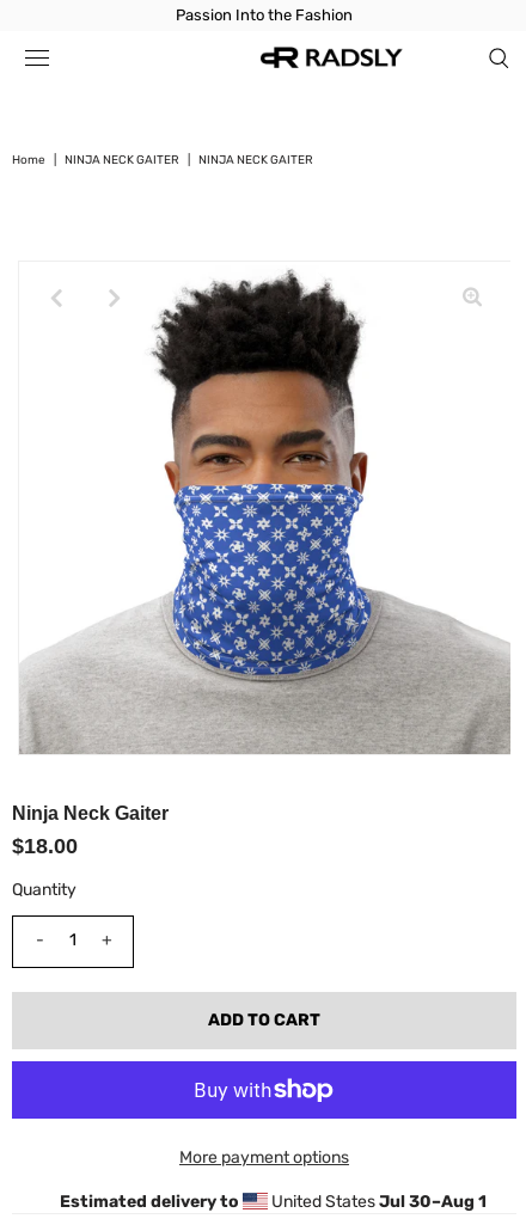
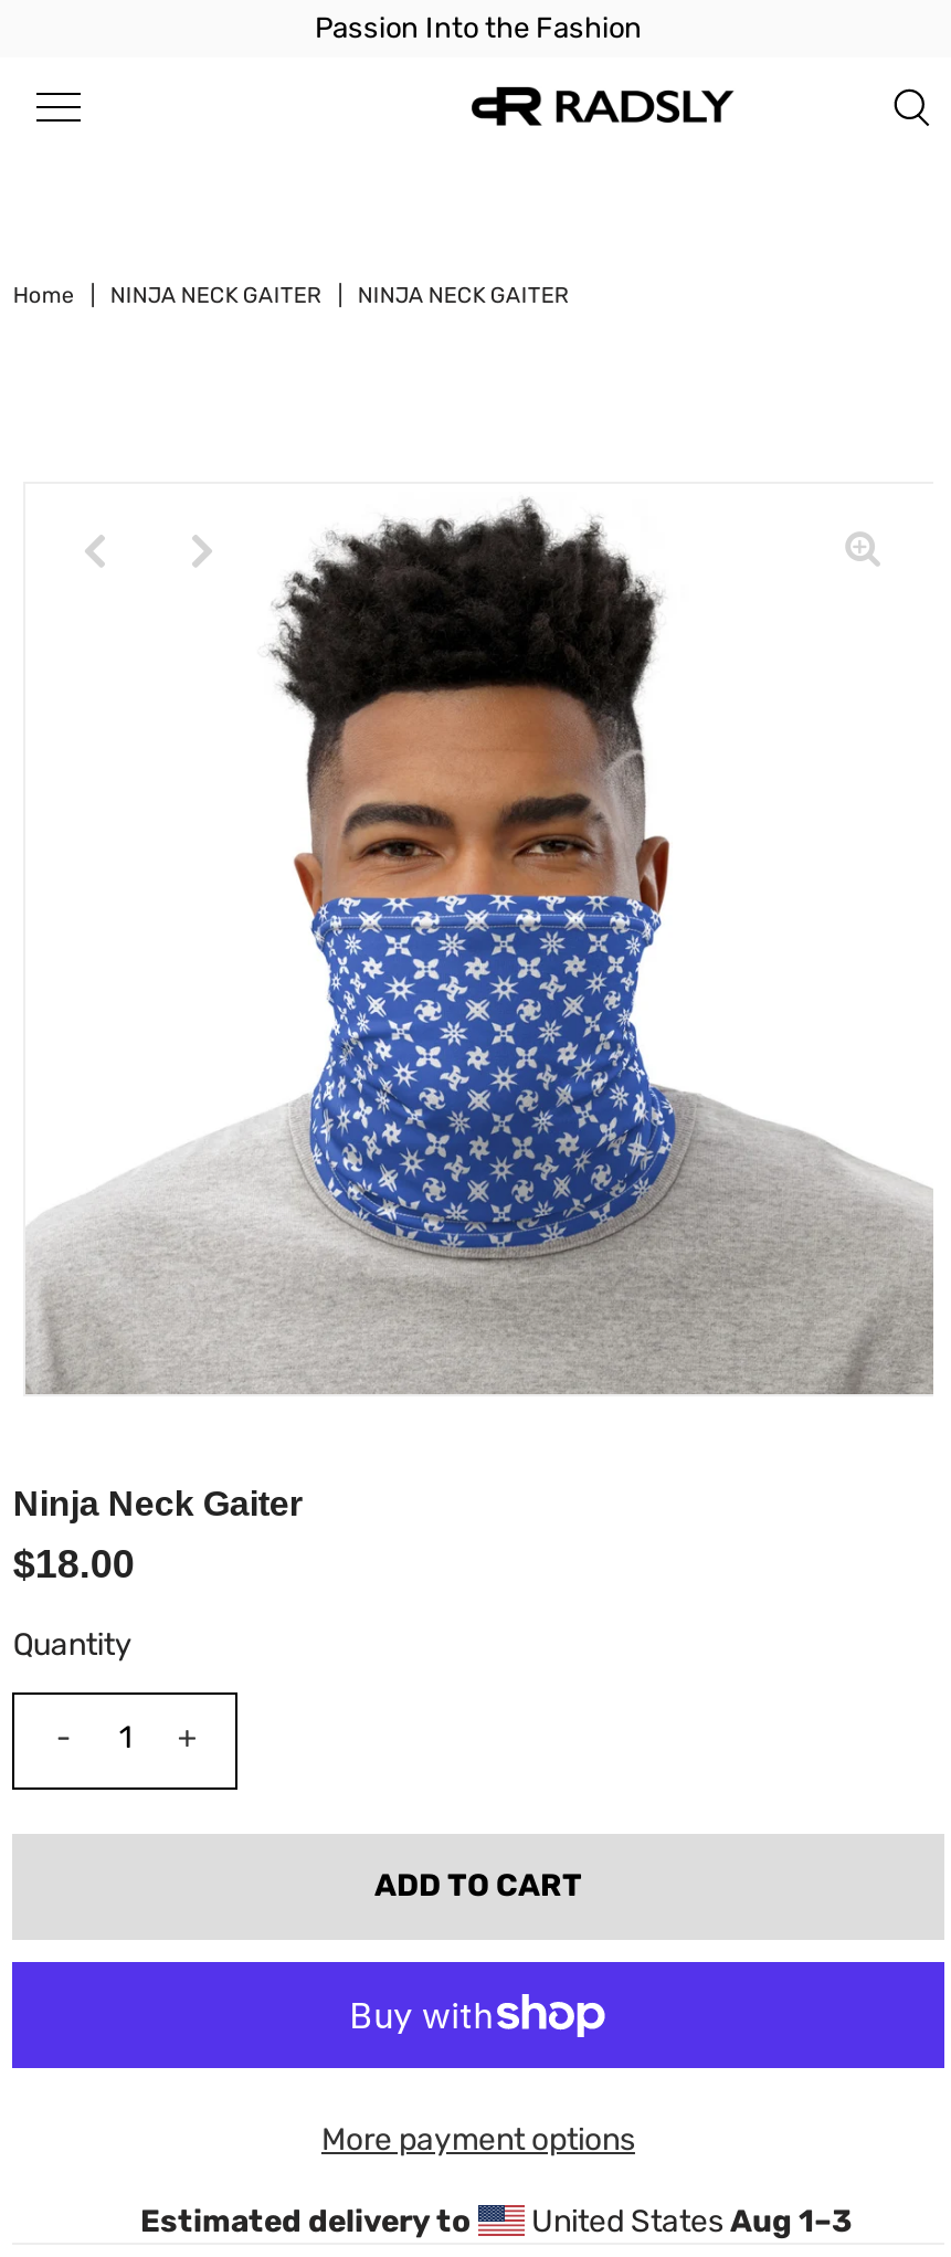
- United States Jul 30–Aug 1
+ United States Aug 1–3
